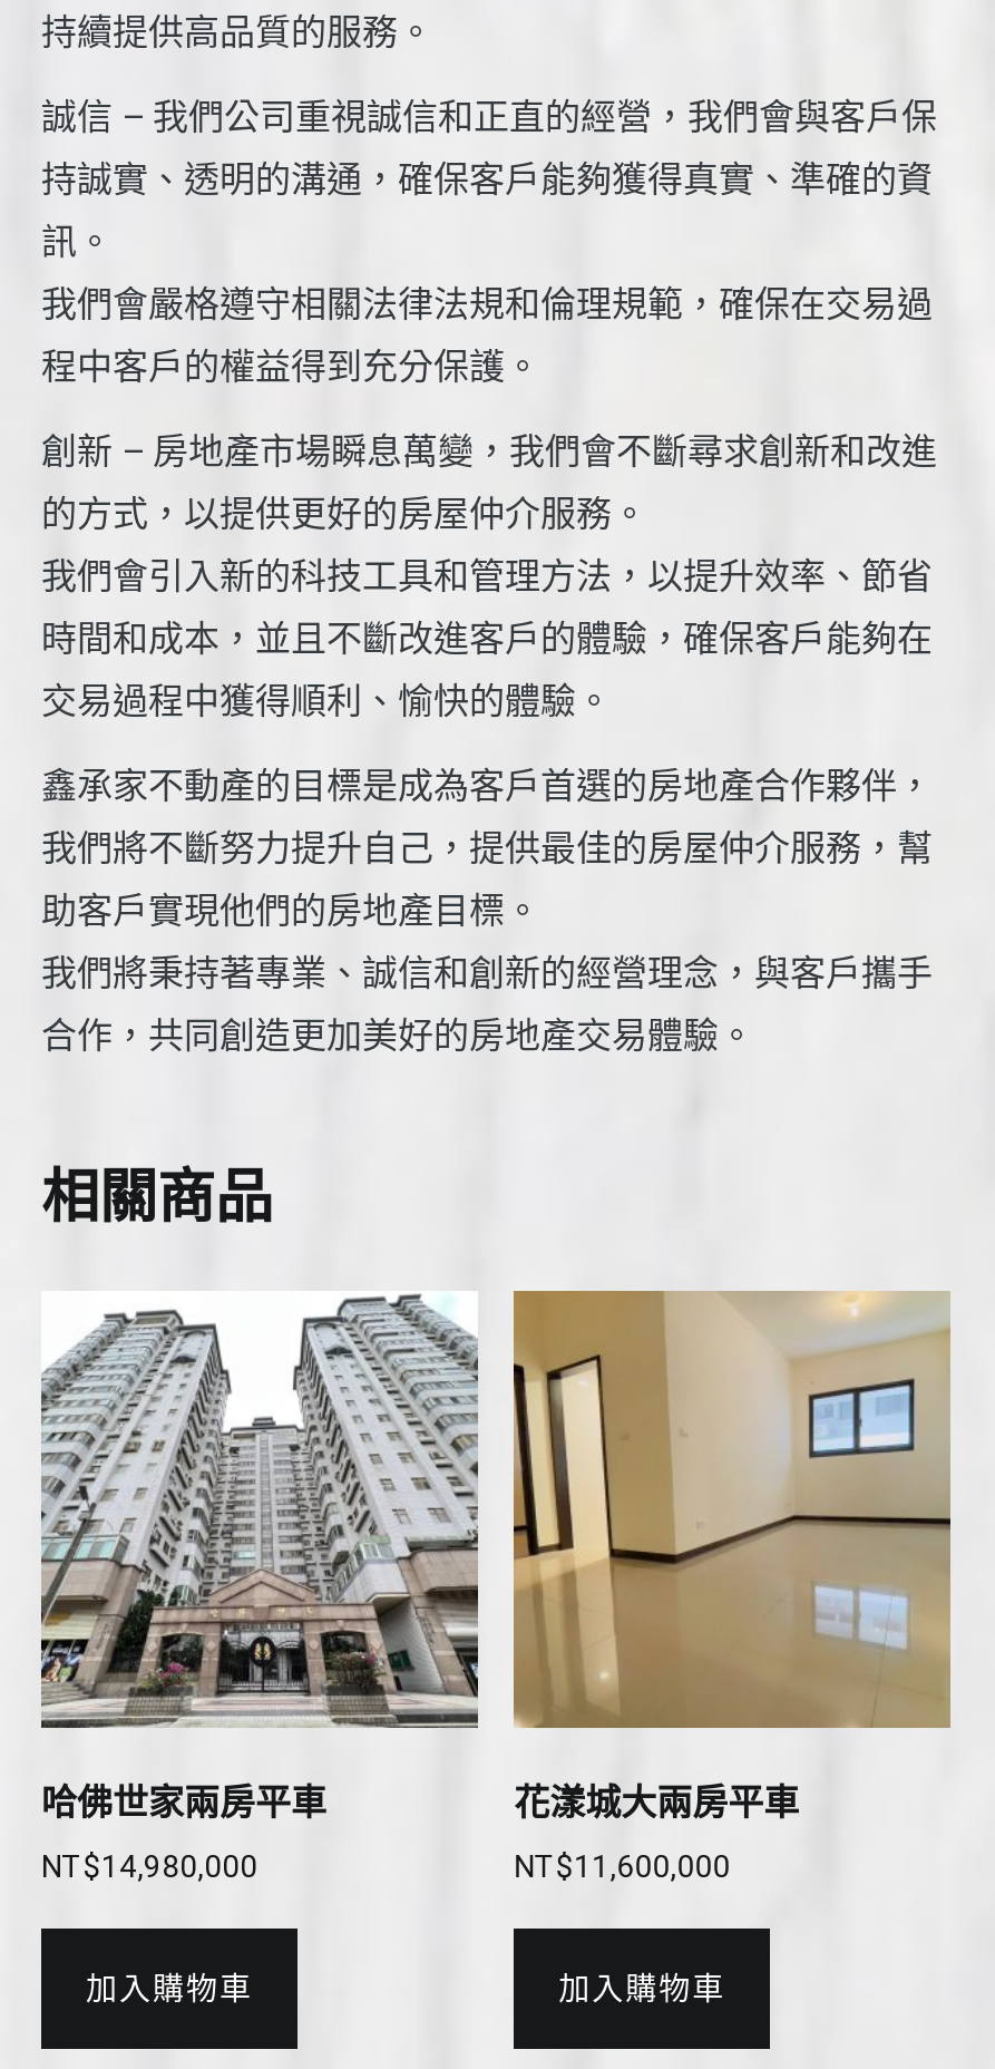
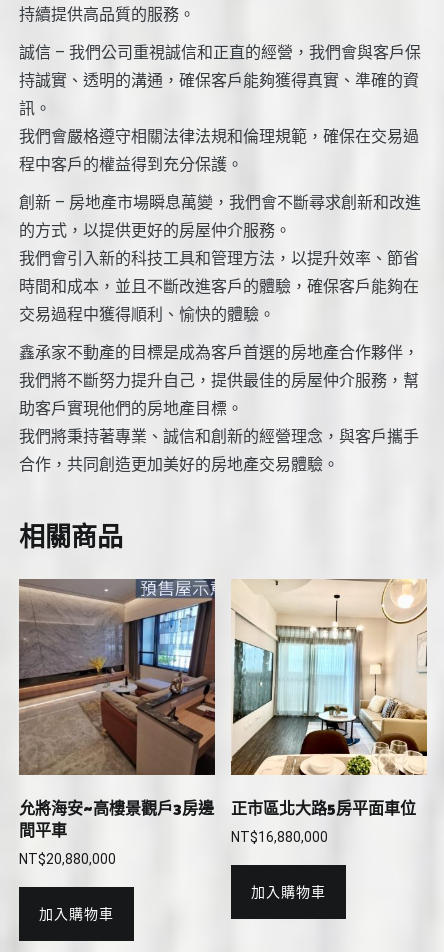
- [image]
- 哈佛世家兩房平車
- NT$14,980,000
+ [image]
+ 允將海安~高樓景觀戶3房邊
+ 間平車
+ NT$20,880,000

- [image]
- 花漾城大兩房平車
- NT$11,600,000
+ [image]
+ 正市區北大路5房平面車位
+ NT$16,880,000
